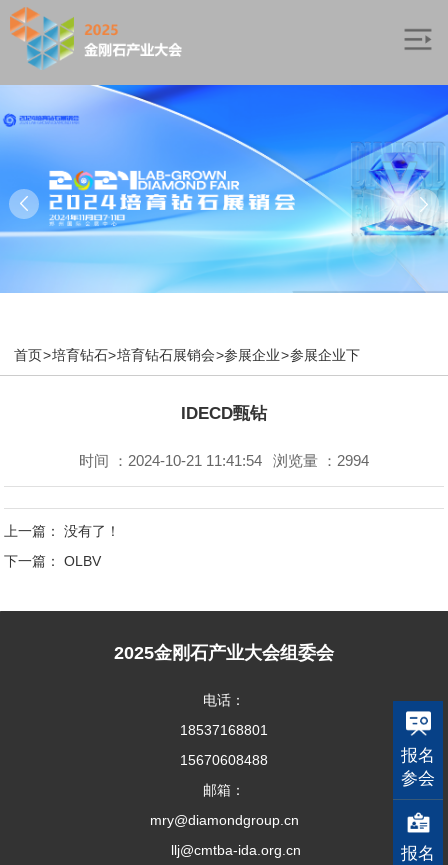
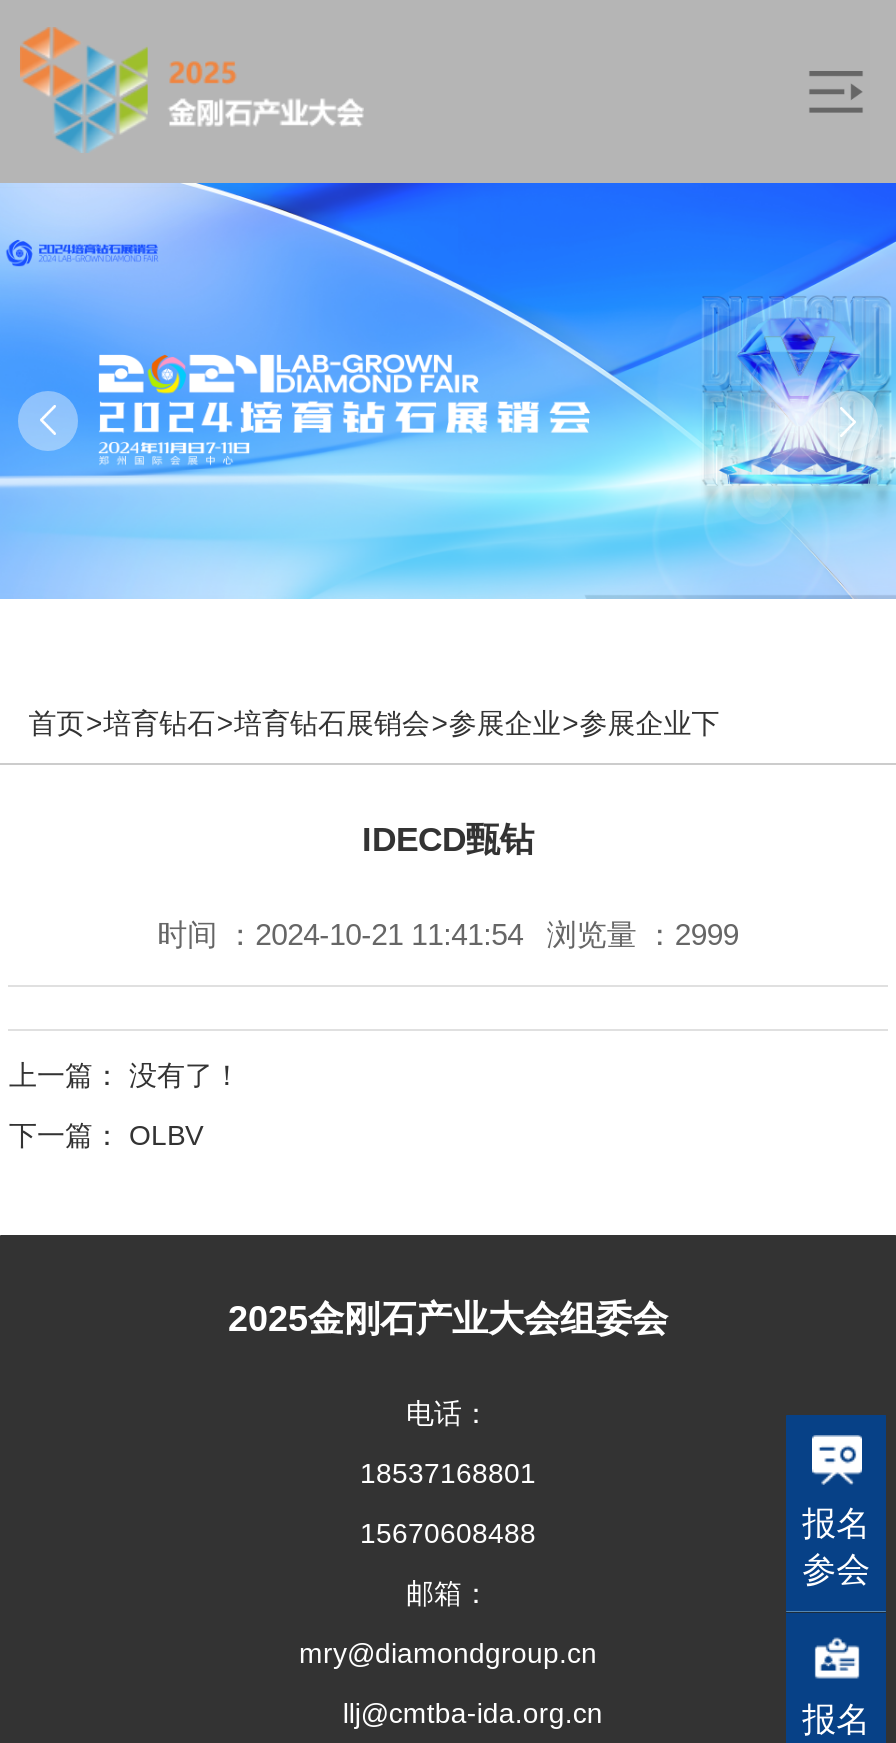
- 时间 ：2024-10-21 11:41:54 浏览量 ：2994
+ 时间 ：2024-10-21 11:41:54 浏览量 ：2999
